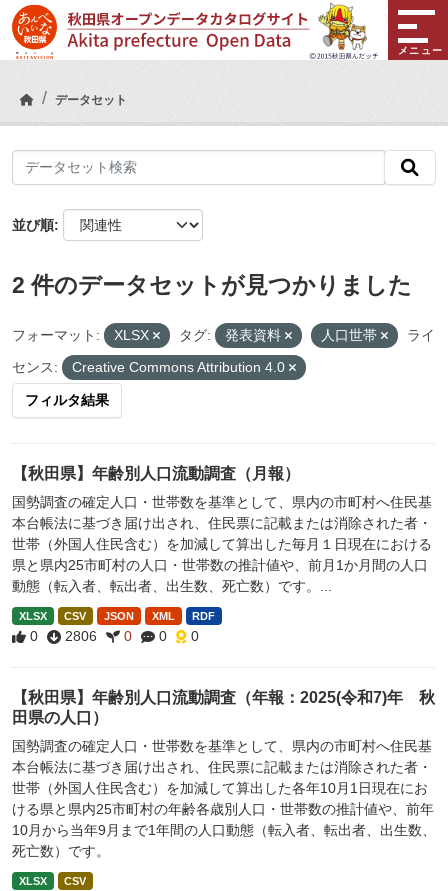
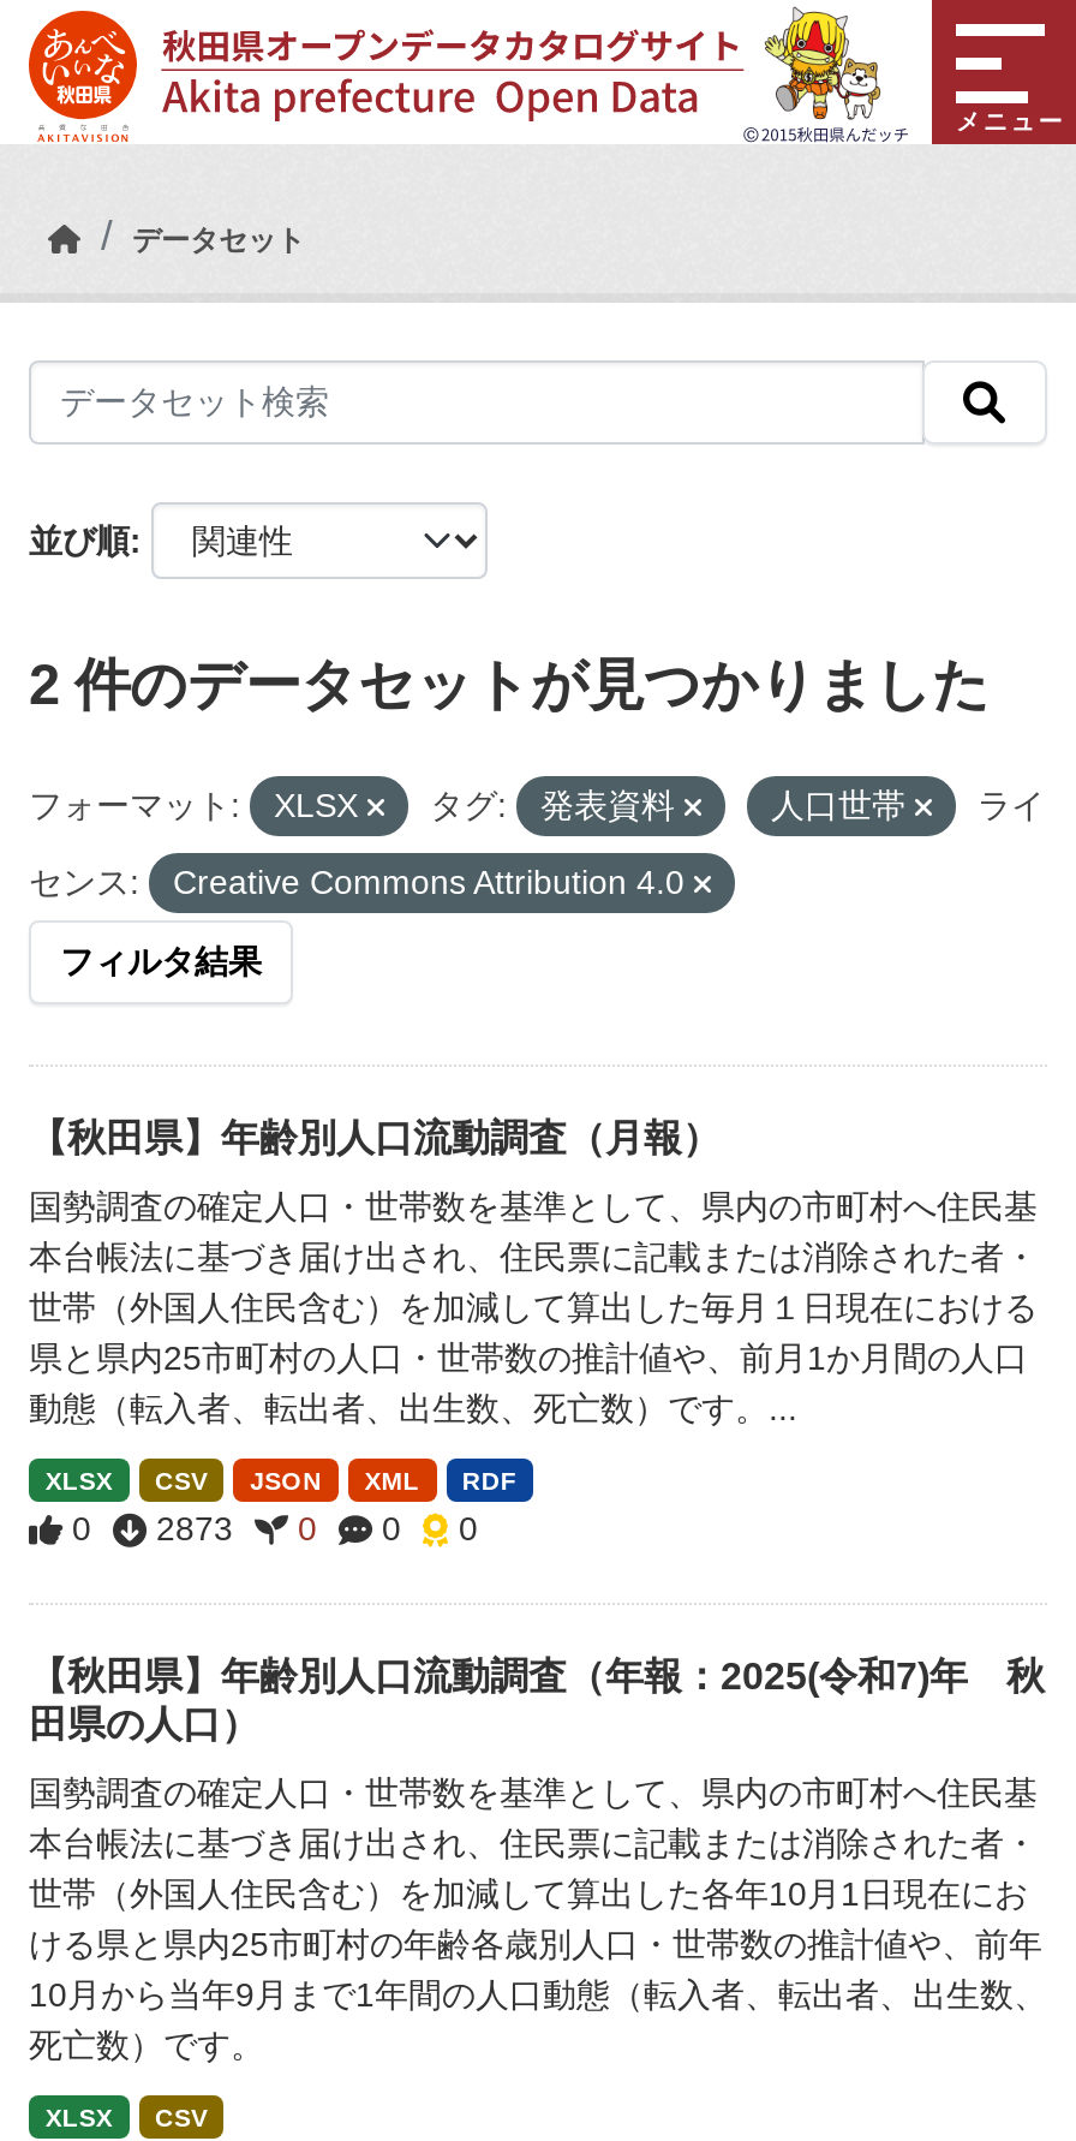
- 0 2806 0 0 0
+ 0 2873 0 0 0
